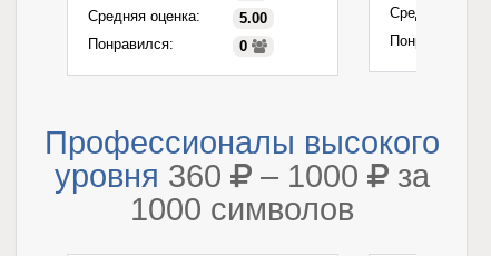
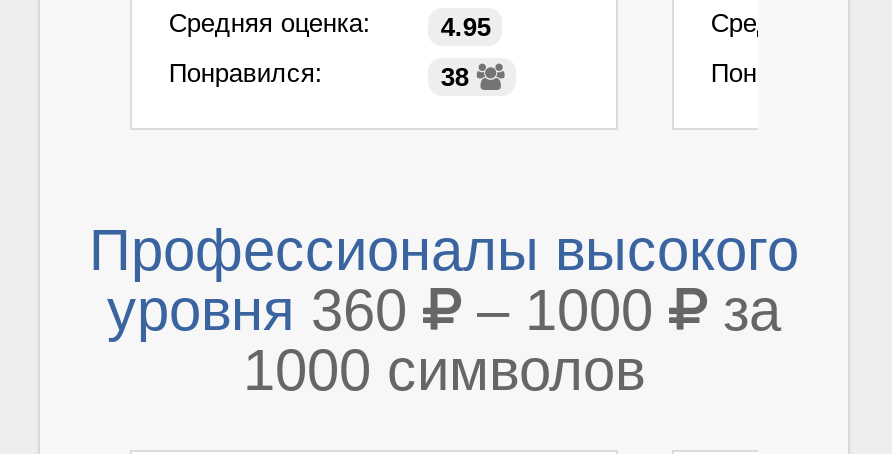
- 5.00
+ 4.95

- 0
+ 38
